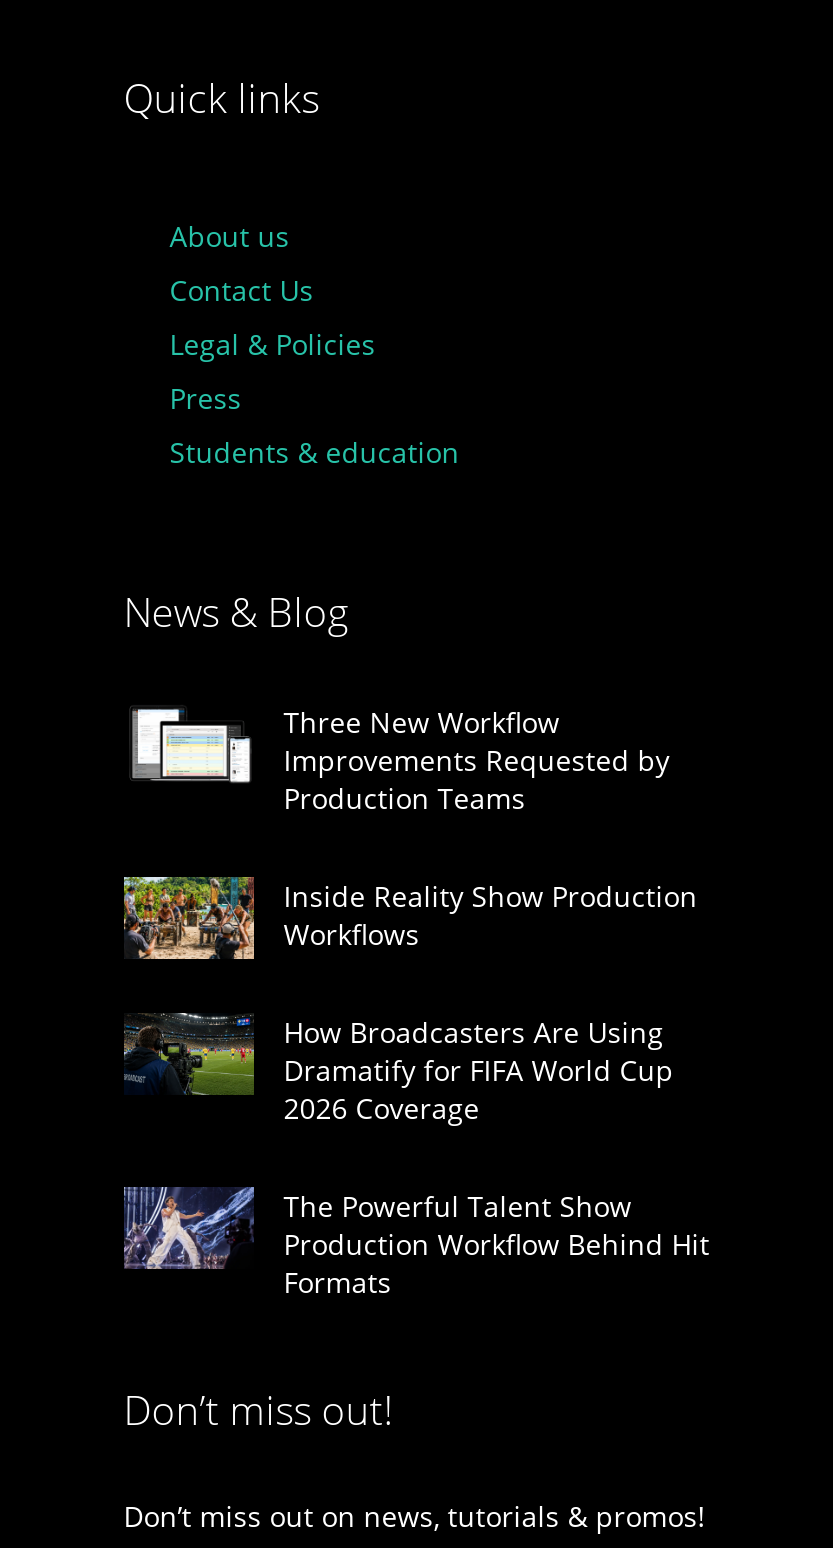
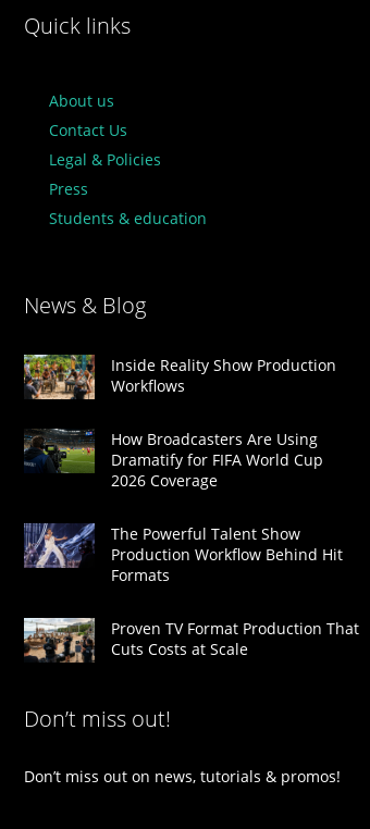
- [image]
- Three New Workflow
- Improvements Requested by
- Production Teams

moved up: [image] | Inside Reality Show Production | Workflows | ... | Production Workflow Behind Hit | Formats

+ [image]
+ Proven TV Format Production That
+ Cuts Costs at Scale
